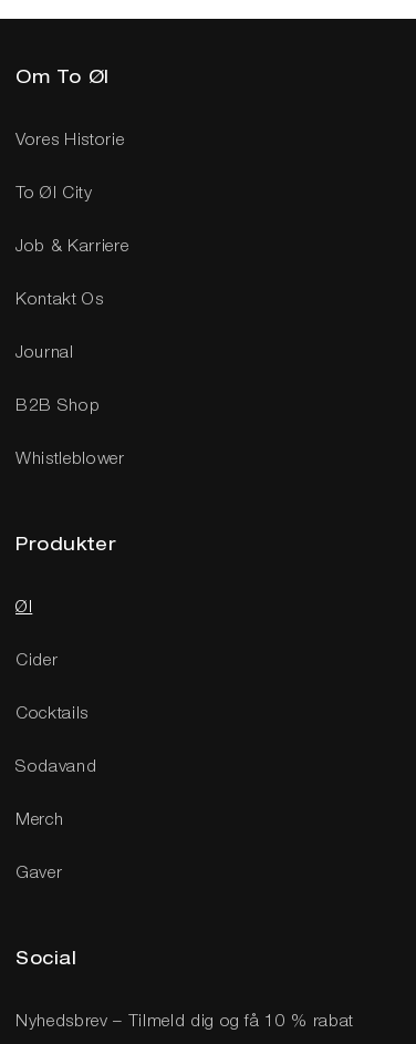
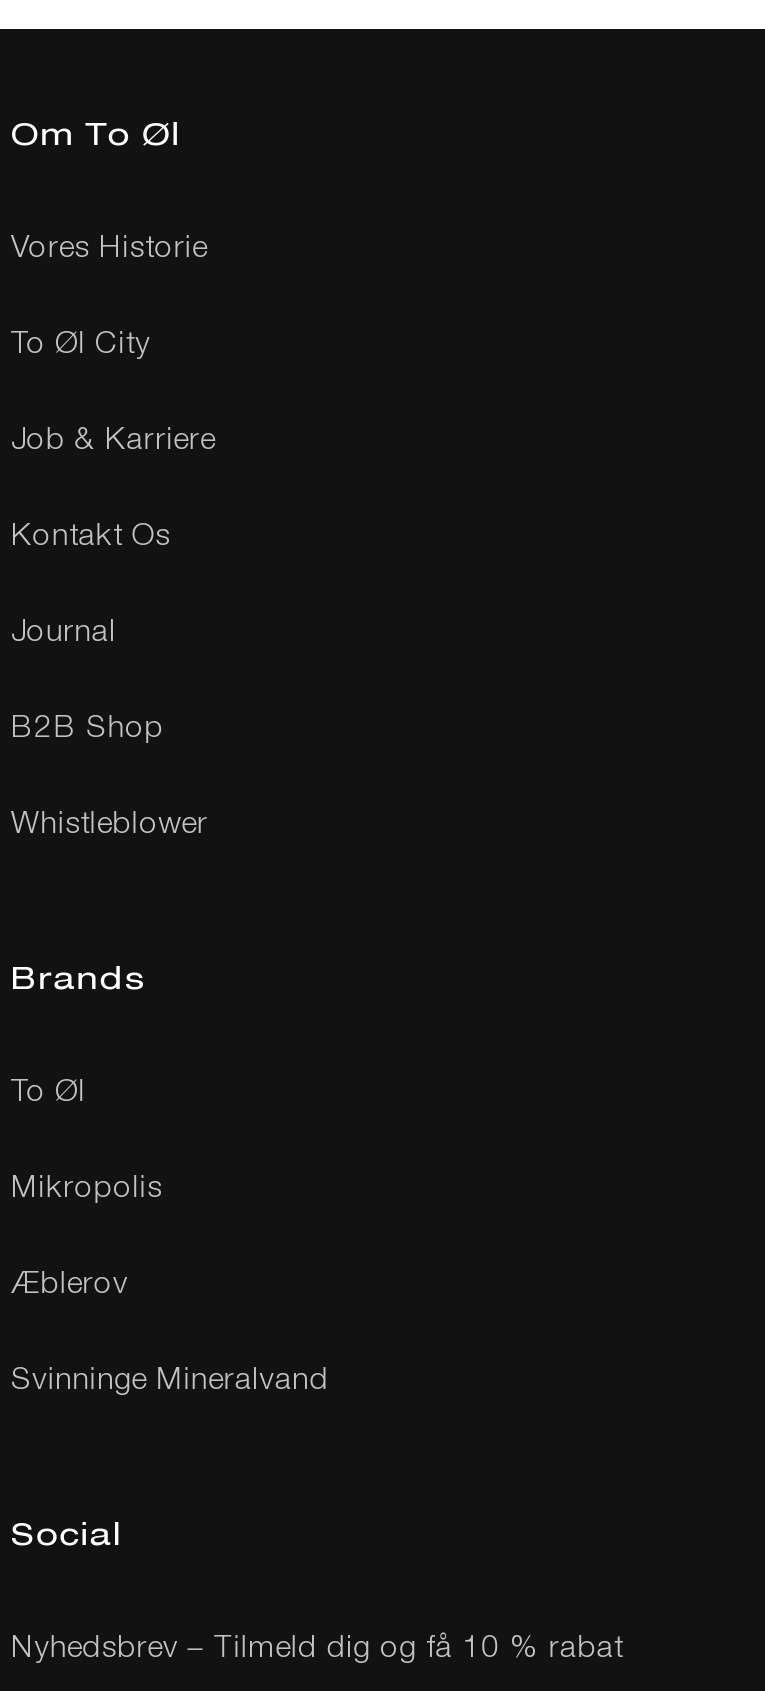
- Produkter
- Øl
- Cider
- Cocktails
- Sodavand
- Merch
- Gaver
+ Brands
+ To Øl
+ Mikropolis
+ Æblerov
+ Svinninge Mineralvand
